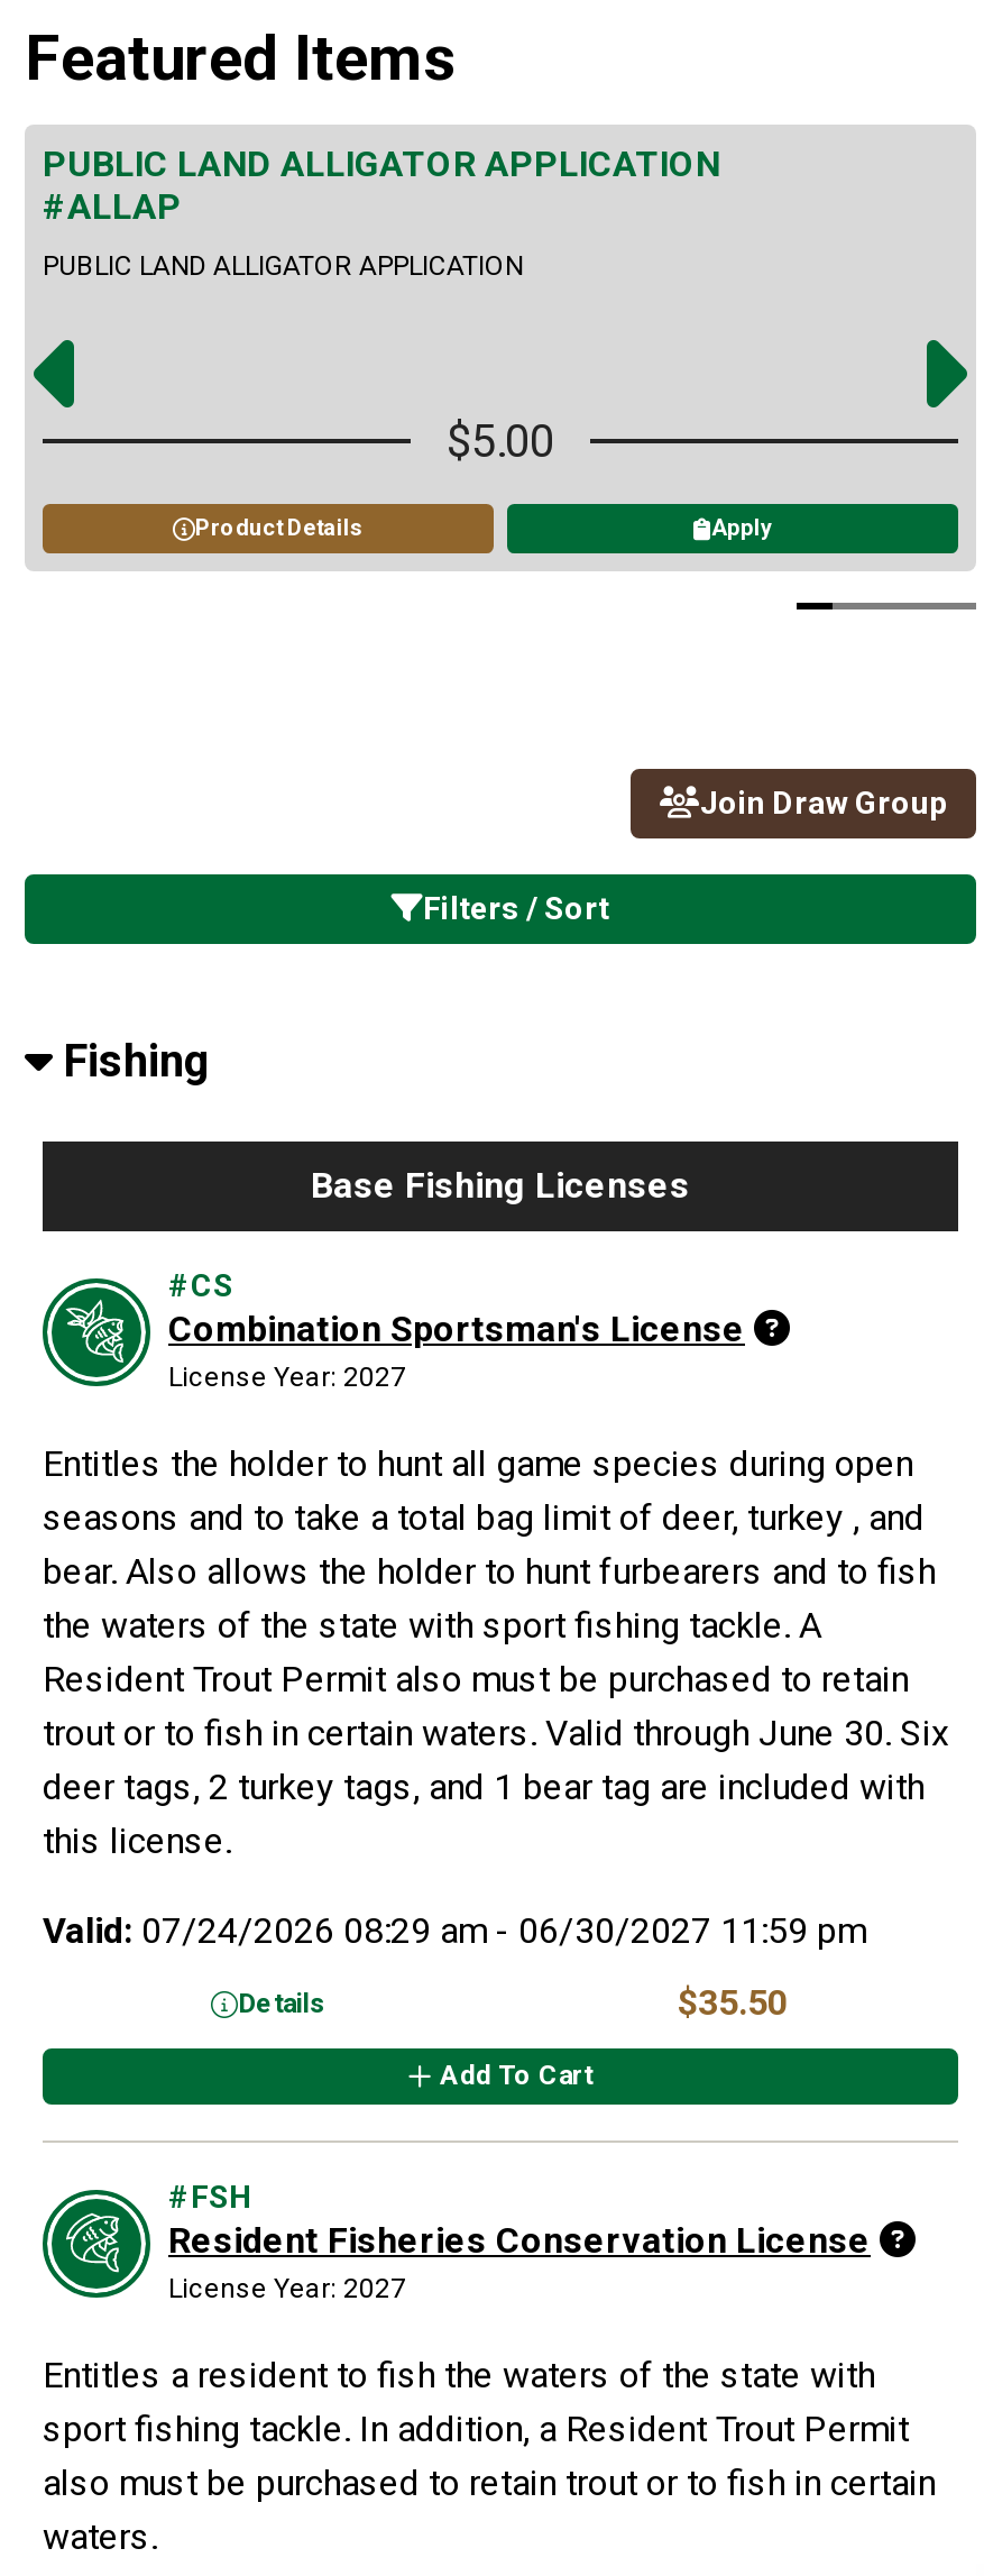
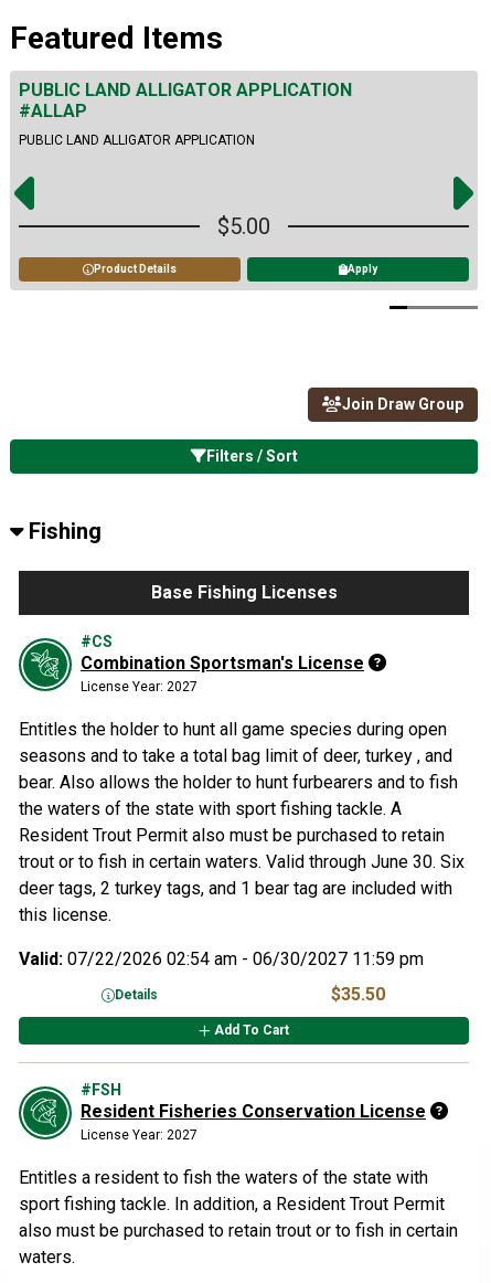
- Valid: 07/24/2026 08:29 am - 06/30/2027 11:59 pm
+ Valid: 07/22/2026 02:54 am - 06/30/2027 11:59 pm
